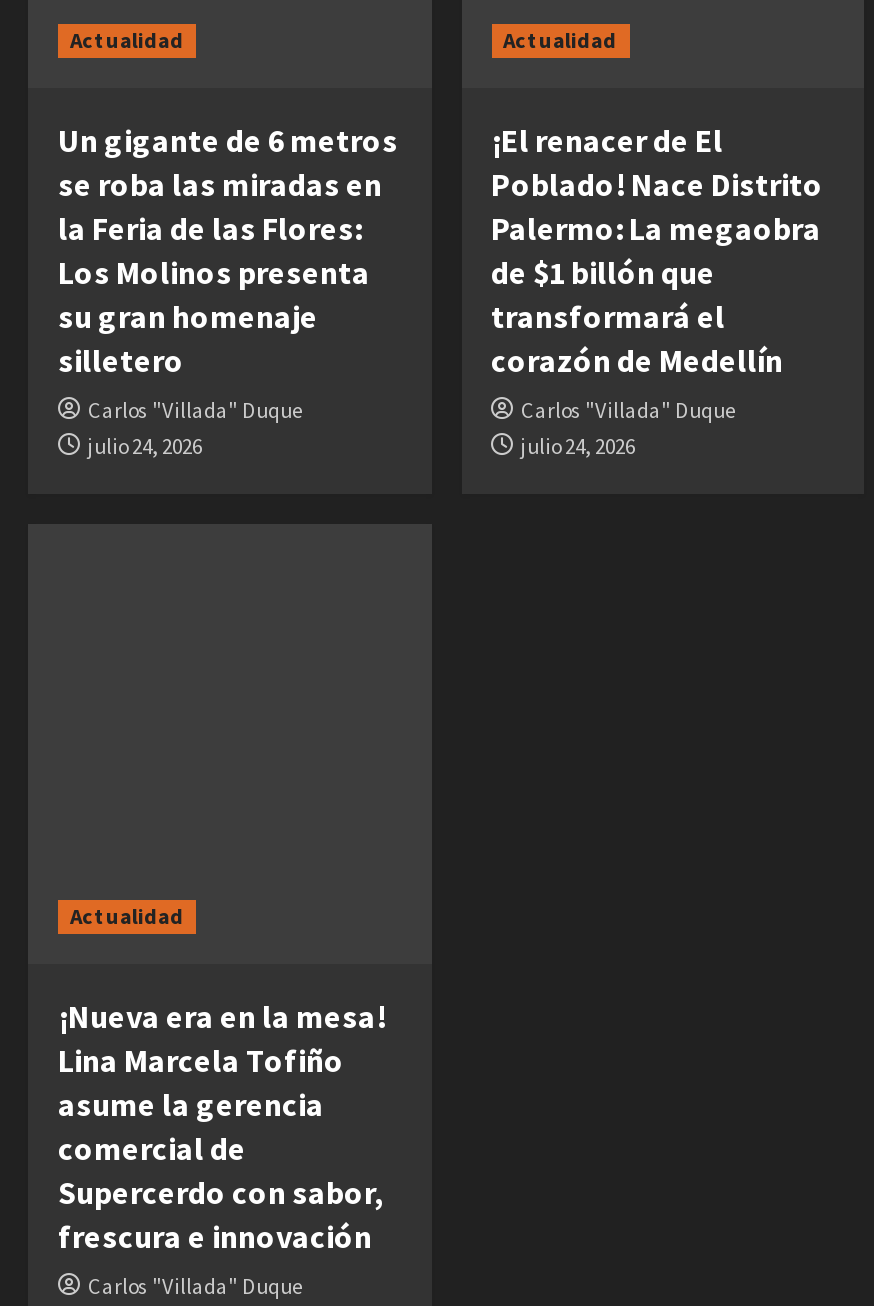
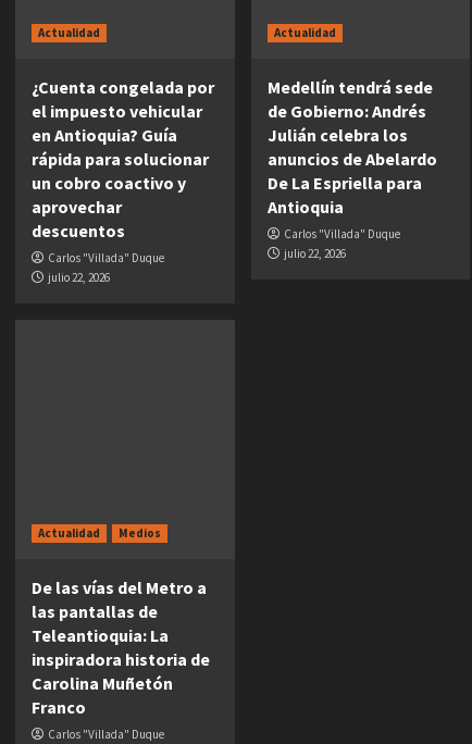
- Un gigante de 6 metros
- se roba las miradas en
- la Feria de las Flores:
- Los Molinos presenta
- su gran homenaje
- silletero
+ ¿Cuenta congelada por
+ el impuesto vehicular
+ en Antioquia? Guía
+ rápida para solucionar
+ un cobro coactivo y
+ aprovechar
+ descuentos

- ¡El renacer de El
- Poblado! Nace Distrito
- Palermo: La megaobra
- de $1 billón que
- transformará el
- corazón de Medellín
+ Medellín tendrá sede
+ de Gobierno: Andrés
+ Julián celebra los
+ anuncios de Abelardo
+ De La Espriella para
+ Antioquia

- julio 24, 2026
+ julio 22, 2026

- julio 24, 2026
+ julio 22, 2026

- ¡Nueva era en la mesa!
- Lina Marcela Tofiño
- asume la gerencia
- comercial de
- Supercerdo con sabor,
- frescura e innovación
+ Medios
+ De las vías del Metro a
+ las pantallas de
+ Teleantioquia: La
+ inspiradora historia de
+ Carolina Muñetón
+ Franco
